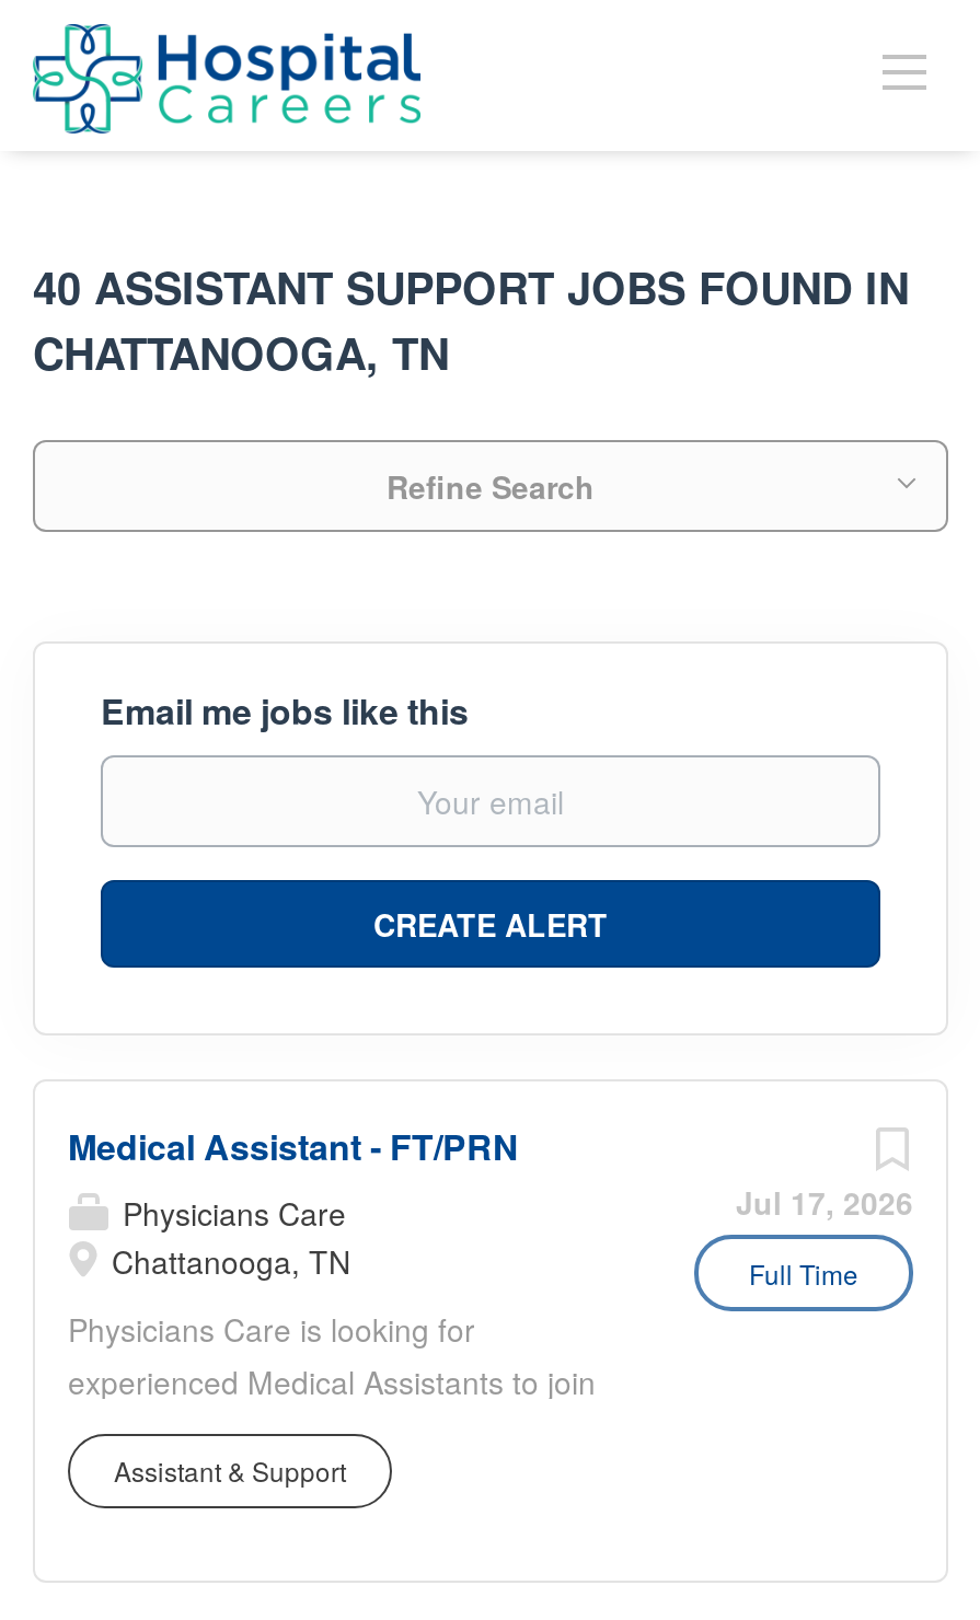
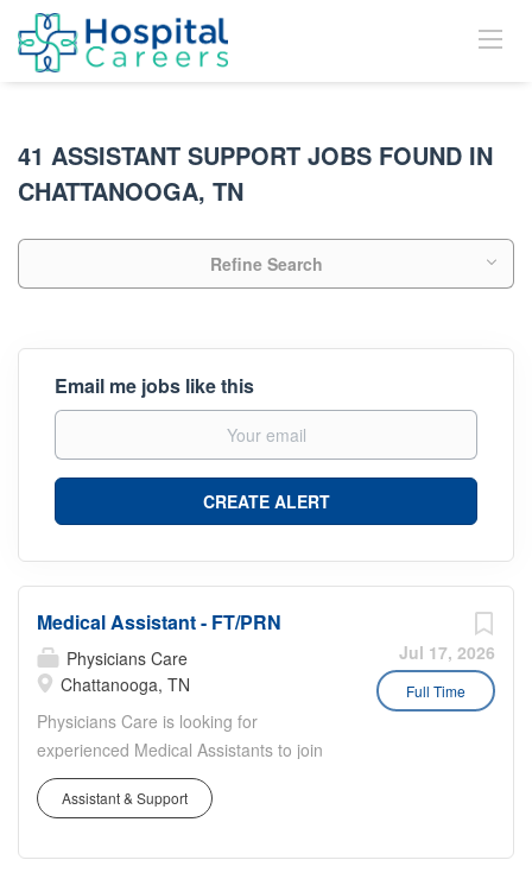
- 40 ASSISTANT SUPPORT JOBS FOUND IN
+ 41 ASSISTANT SUPPORT JOBS FOUND IN
